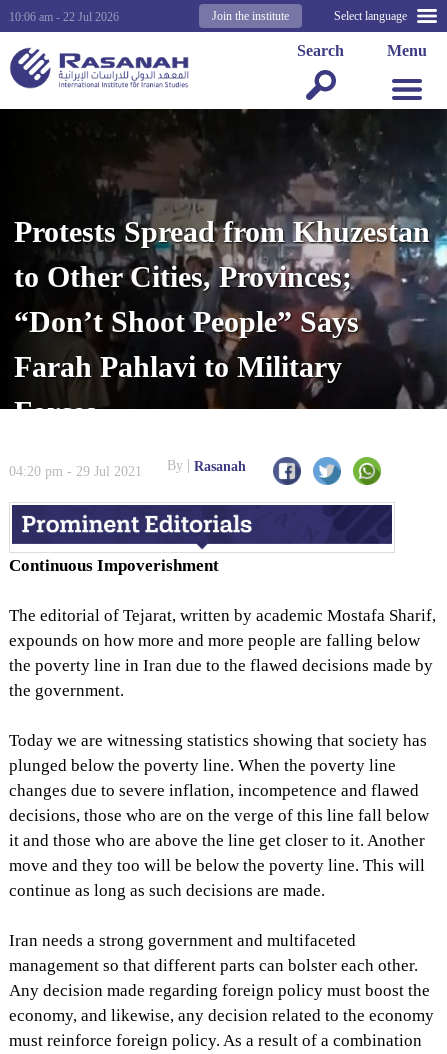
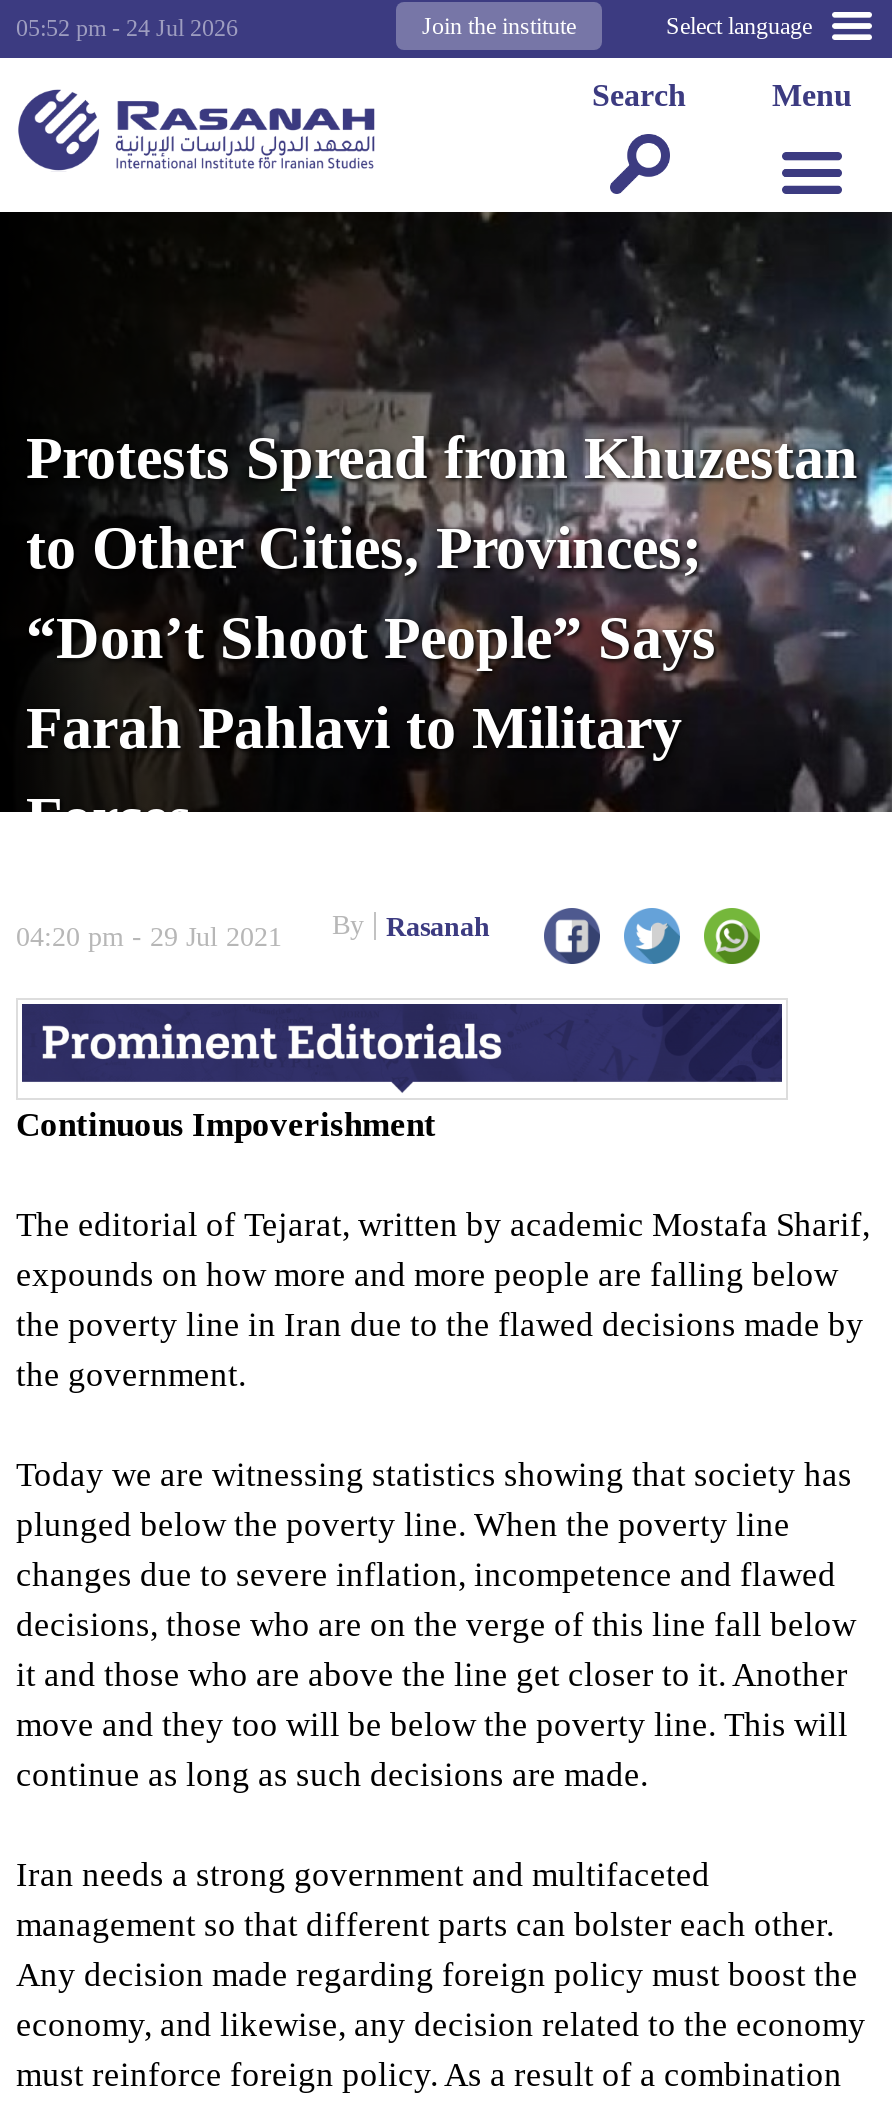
- 10:06 am - 22 Jul 2026
+ 05:52 pm - 24 Jul 2026
